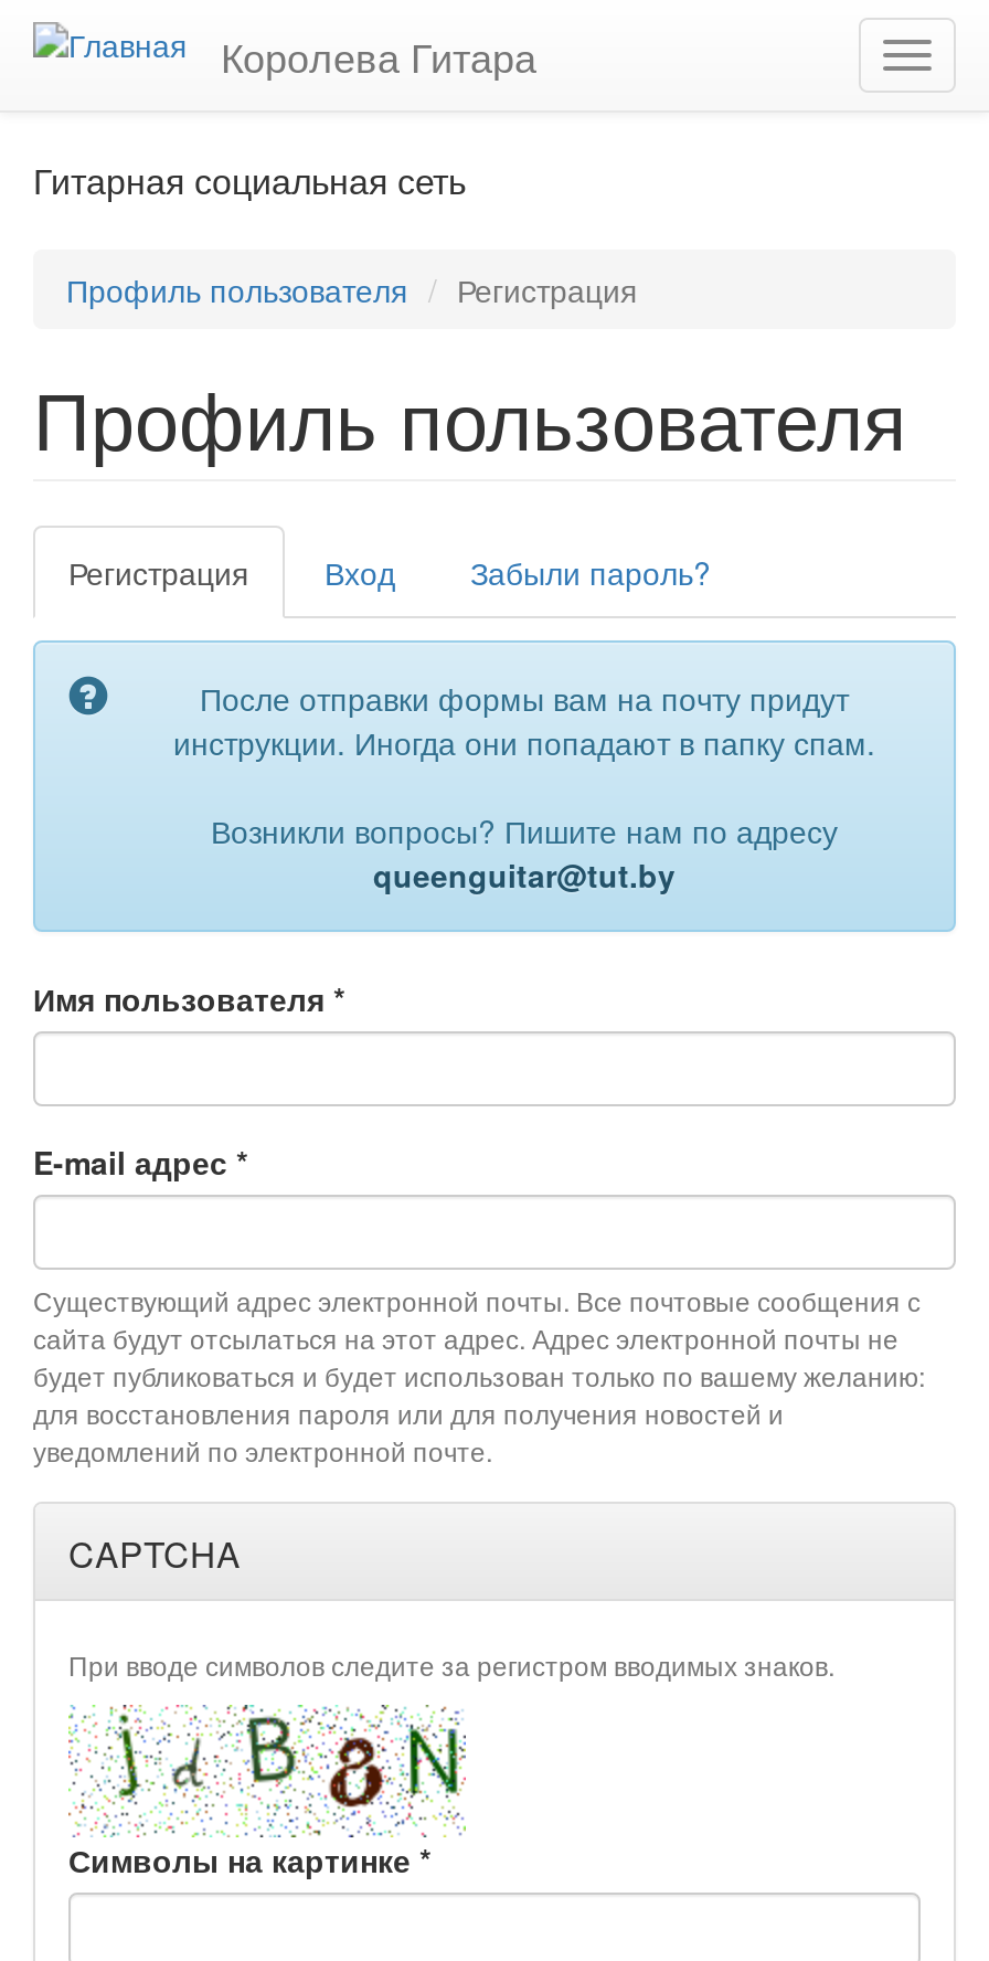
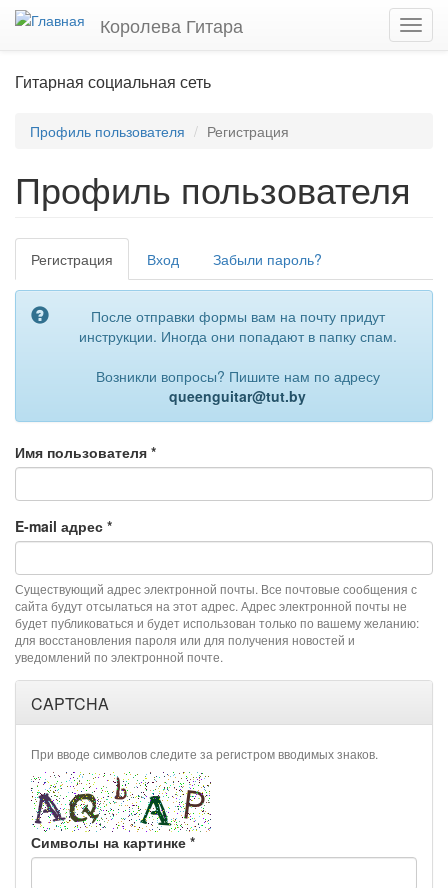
- [image]
+ [image]
